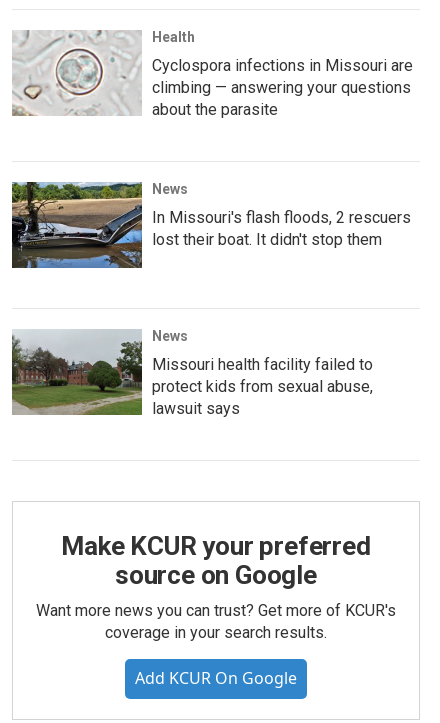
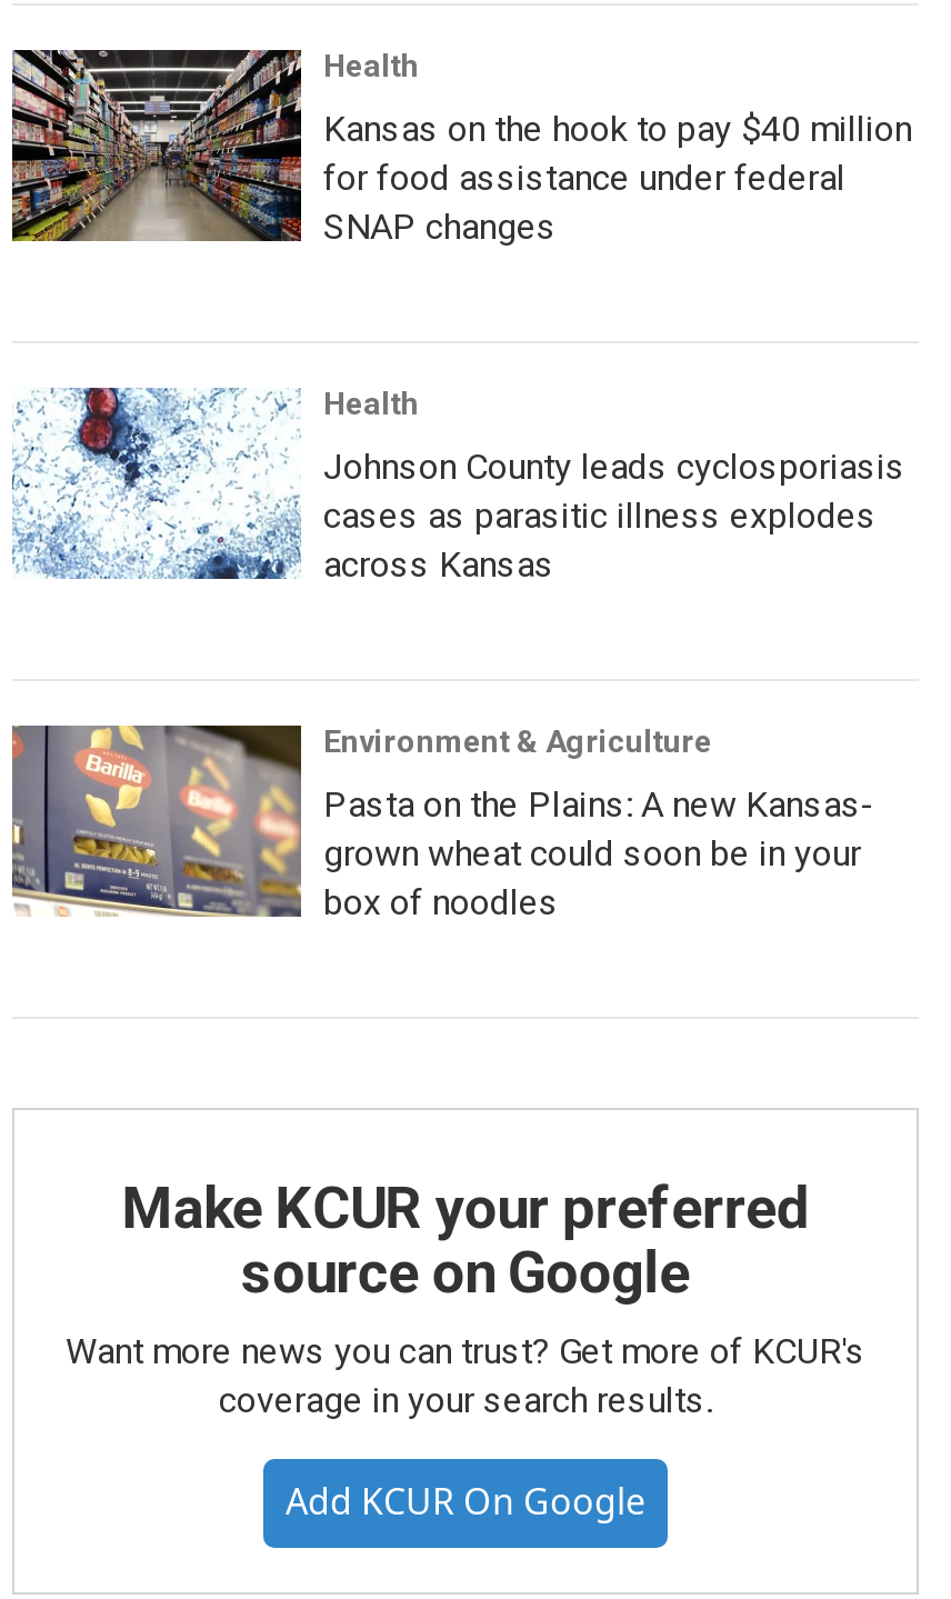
- [image]
- Cyclospora infections in Missouri are
- climbing — answering your questions
- about the parasite
+ [image]
+ Kansas on the hook to pay $40 million
+ for food assistance under federal
+ SNAP changes

- [image]
- News
+ [image]
+ Health

- In Missouri's flash floods, 2 rescuers
- lost their boat. It didn't stop them
+ Johnson County leads cyclosporiasis
+ cases as parasitic illness explodes
+ across Kansas

- [image]
- News
+ [image]
+ Environment & Agriculture

- Missouri health facility failed to
- protect kids from sexual abuse,
- lawsuit says
+ Pasta on the Plains: A new Kansas-
+ grown wheat could soon be in your
+ box of noodles
